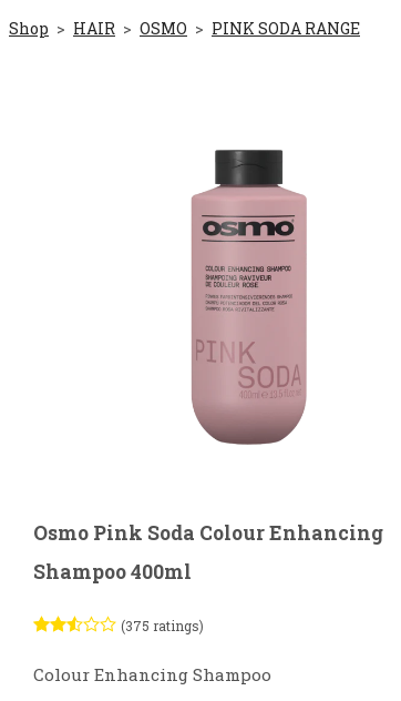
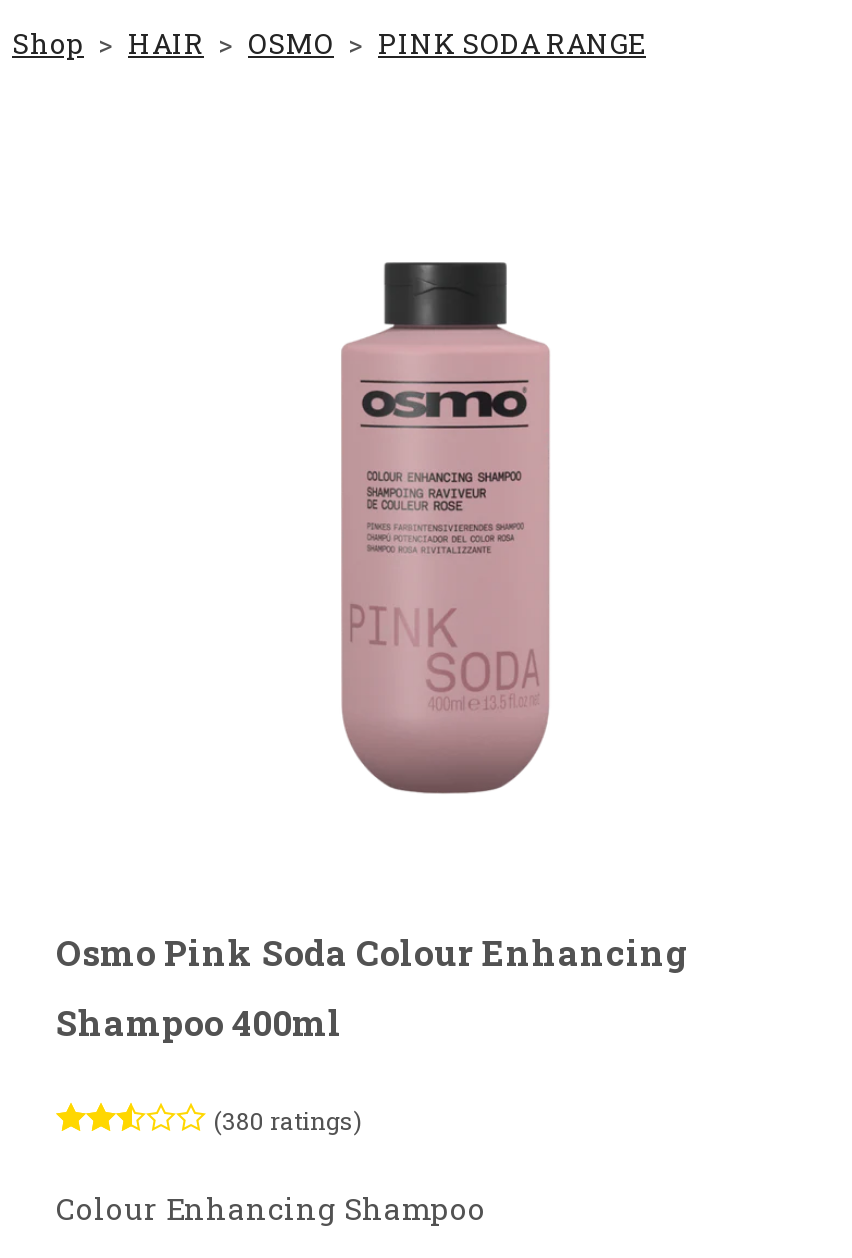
- (375 ratings)
+ (380 ratings)
